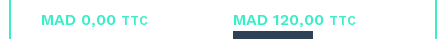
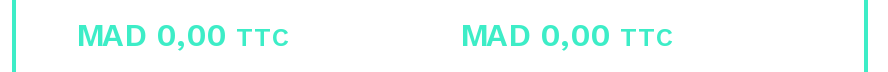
- MAD 120,00 TTC
+ MAD 0,00 TTC
